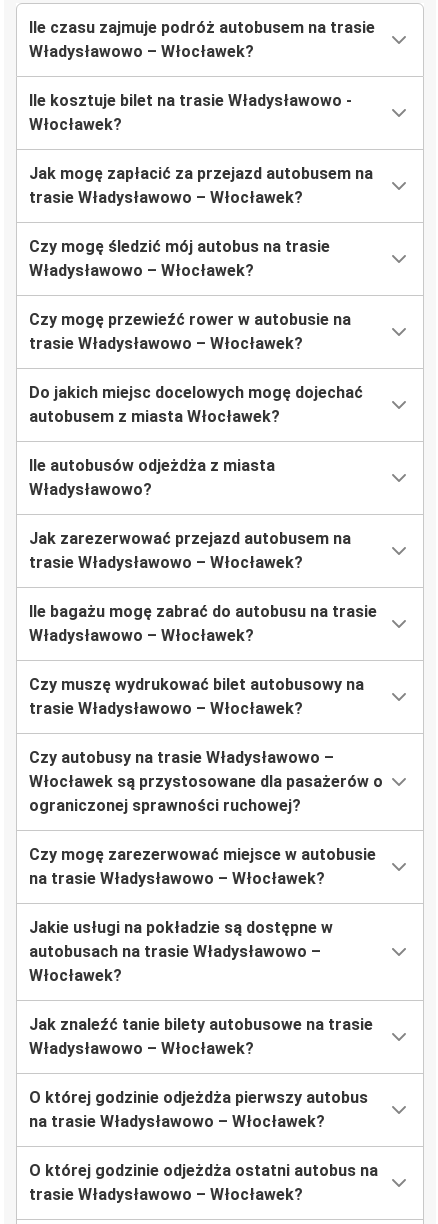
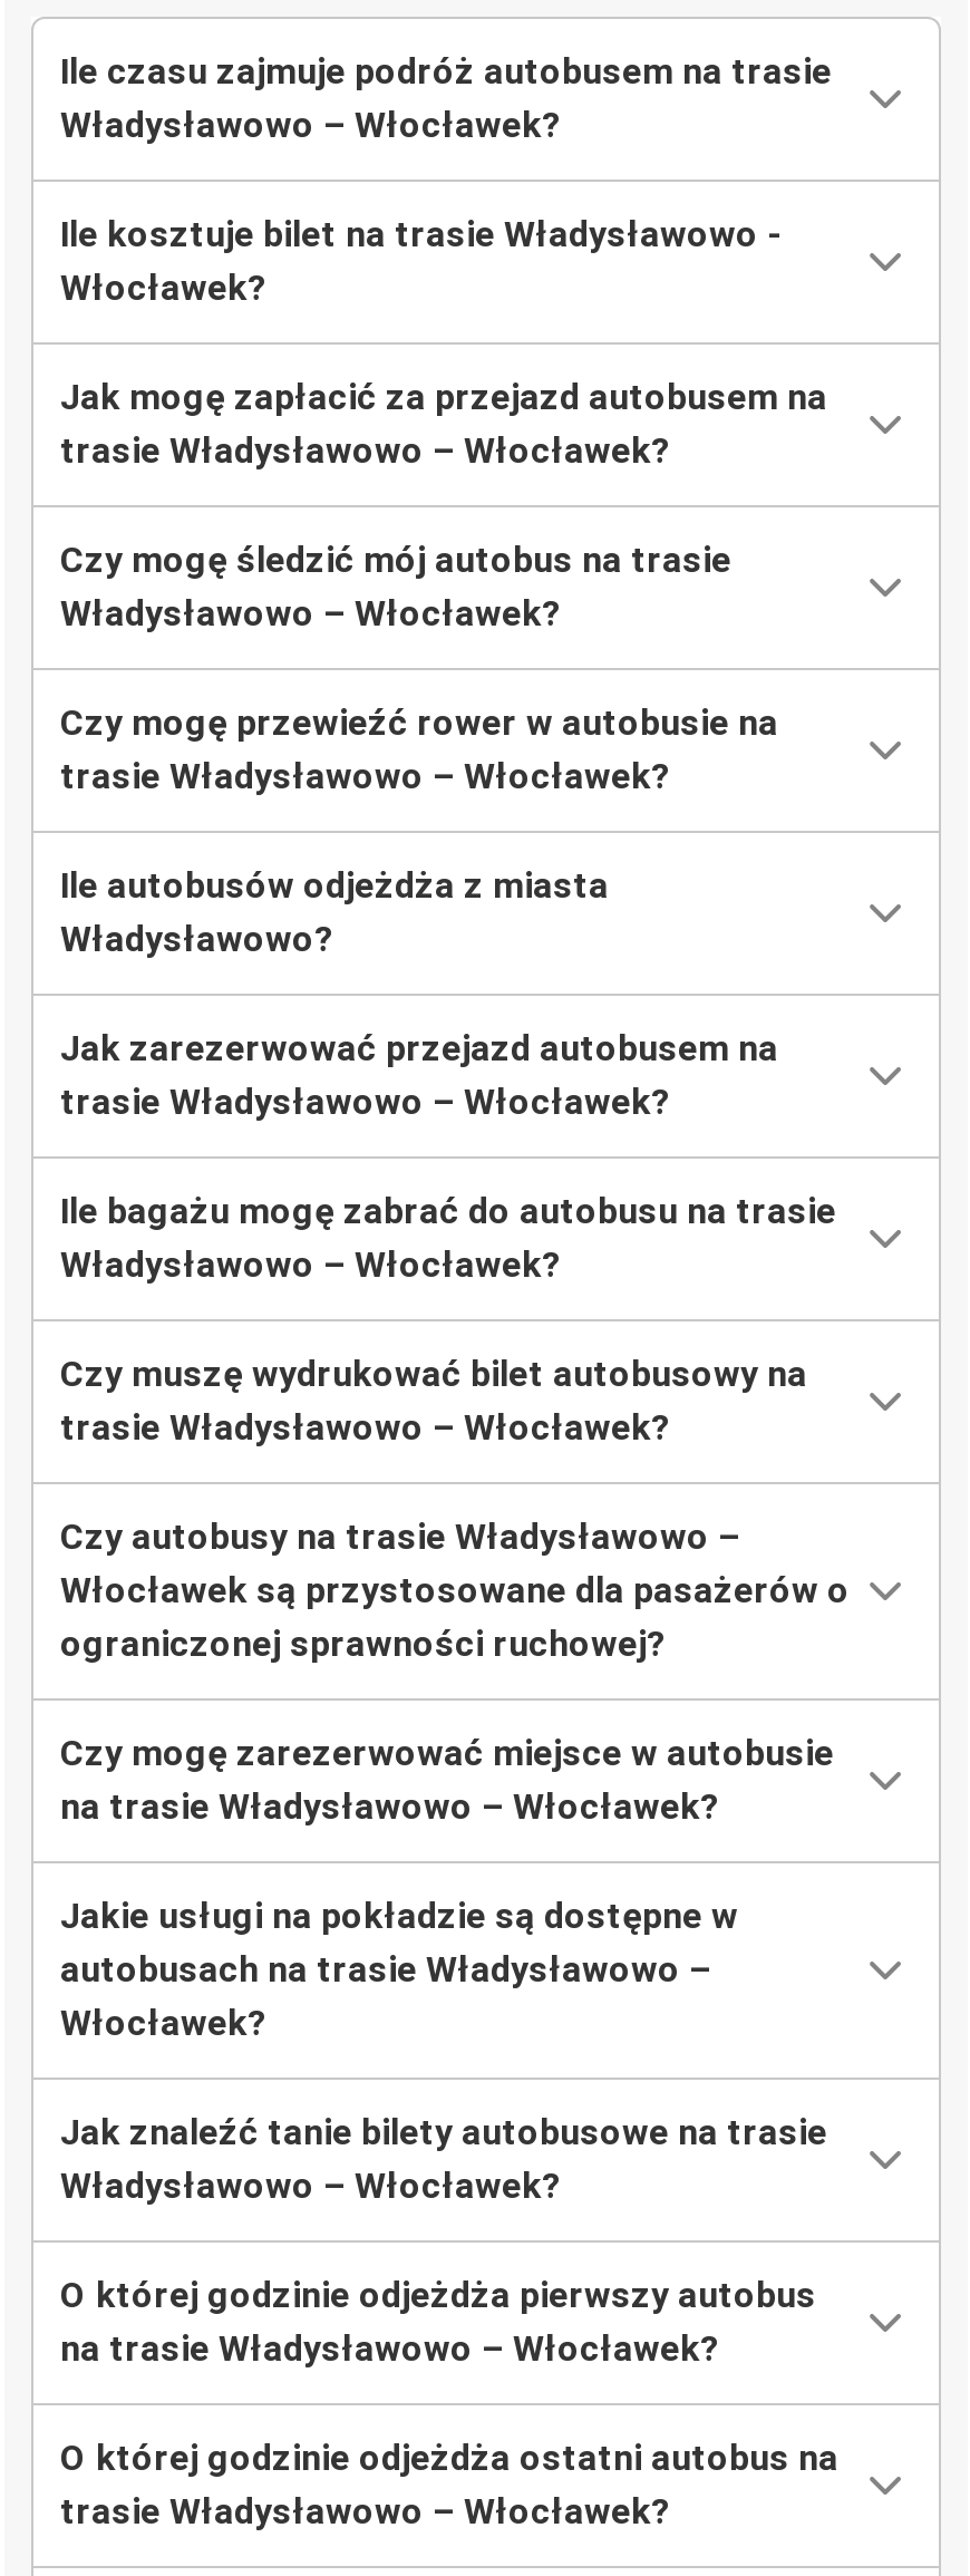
- Do jakich miejsc docelowych mogę dojechać
- autobusem z miasta Włocławek?
